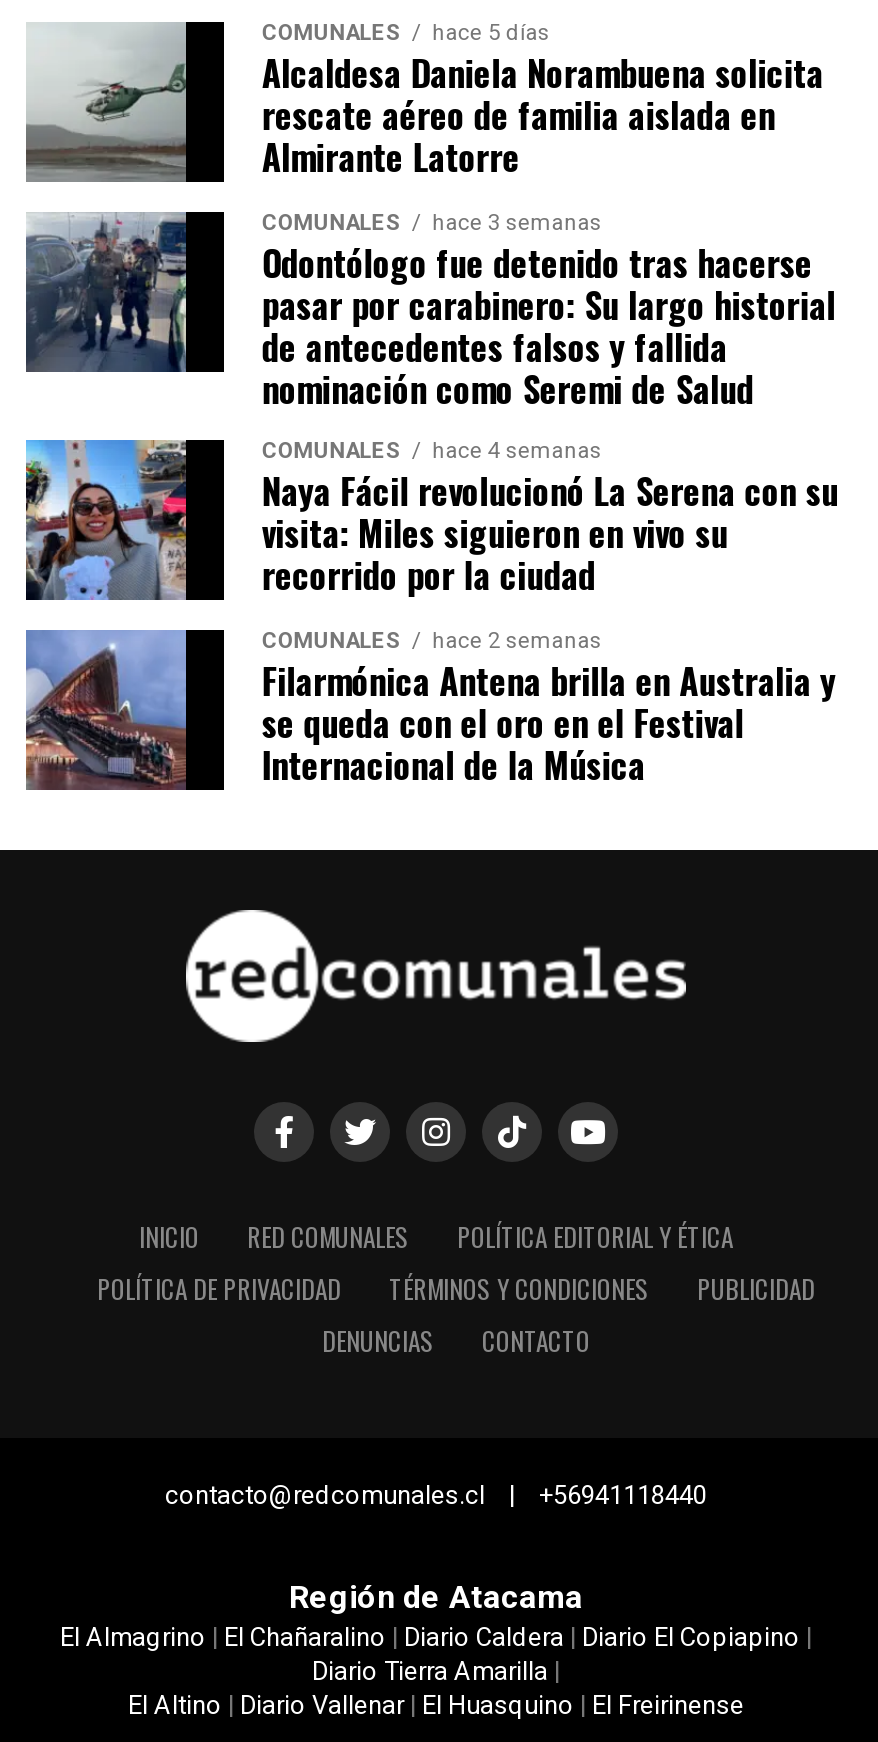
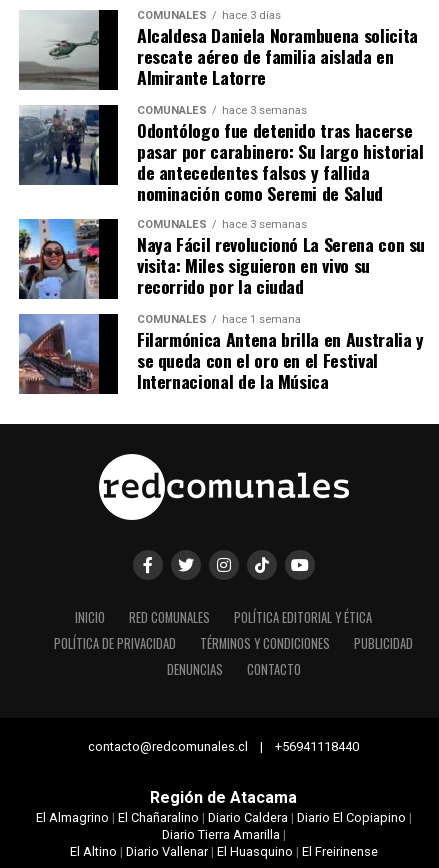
- COMUNALES hace 5 días
+ COMUNALES hace 3 días

- COMUNALES hace 4 semanas
+ COMUNALES hace 3 semanas

- COMUNALES hace 2 semanas
+ COMUNALES hace 1 semana
